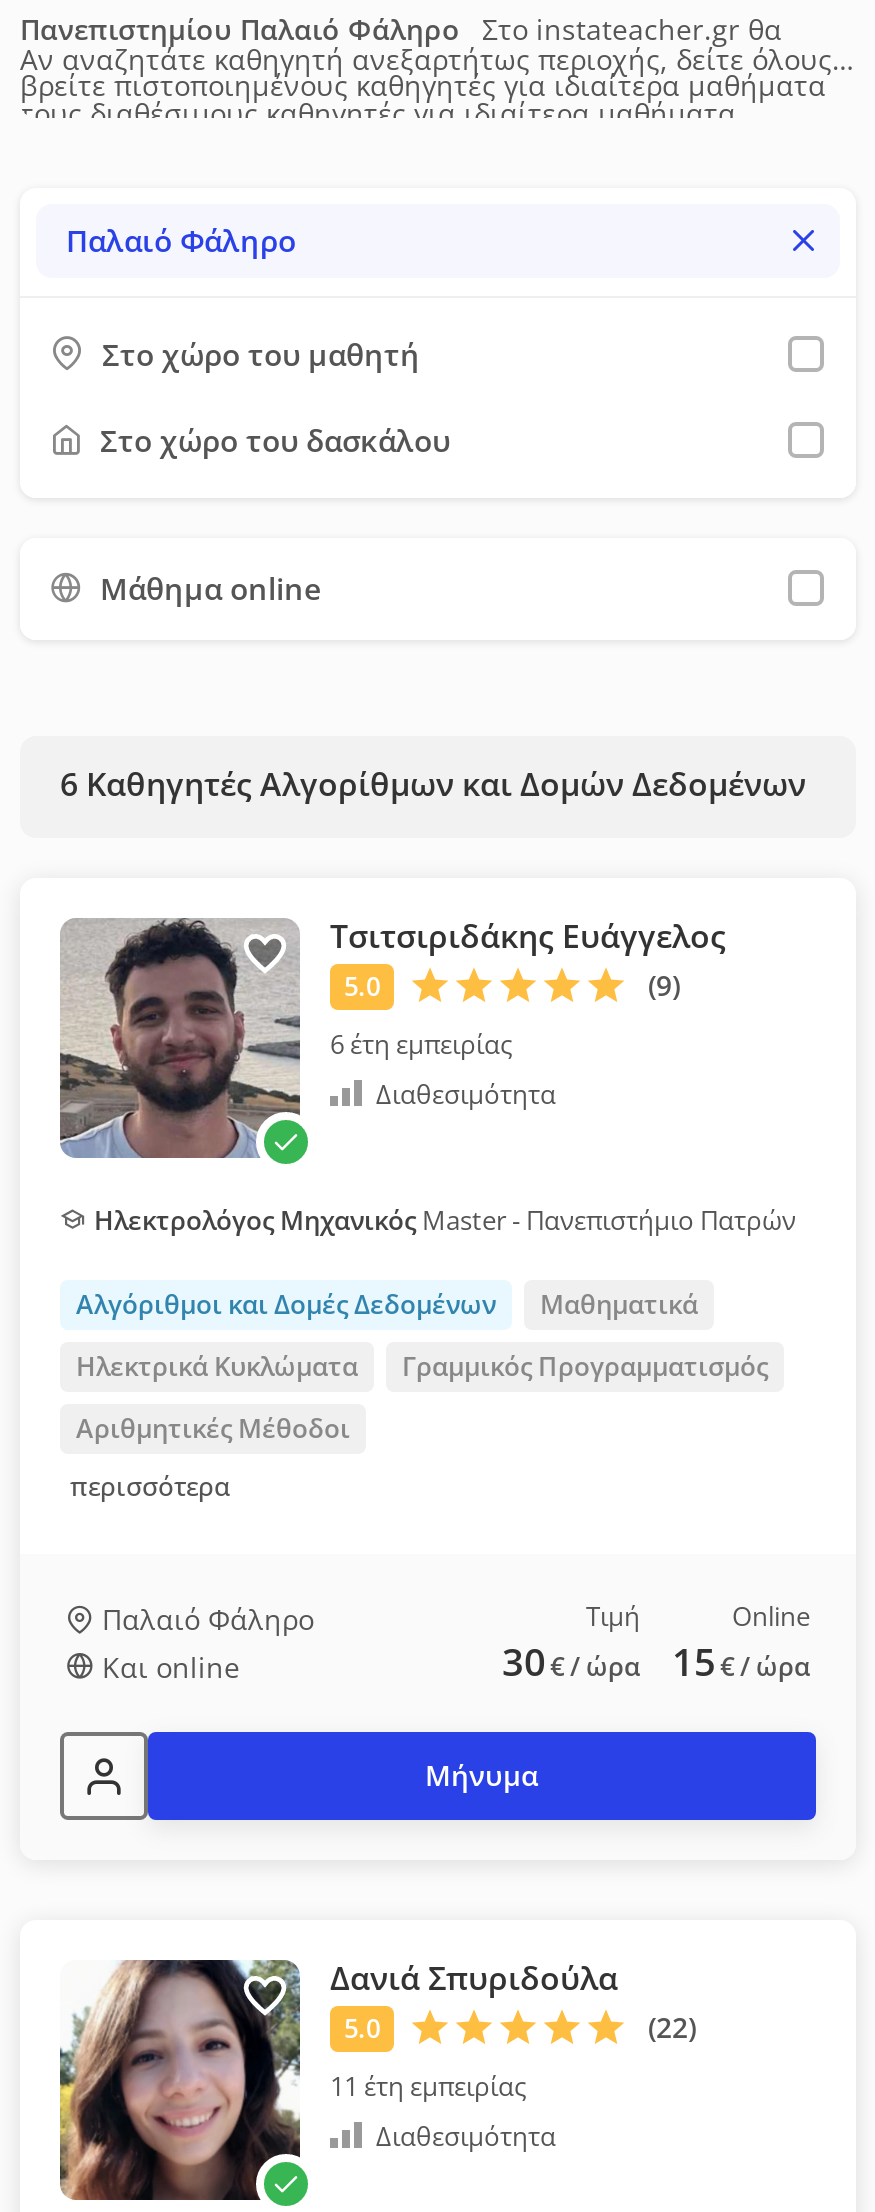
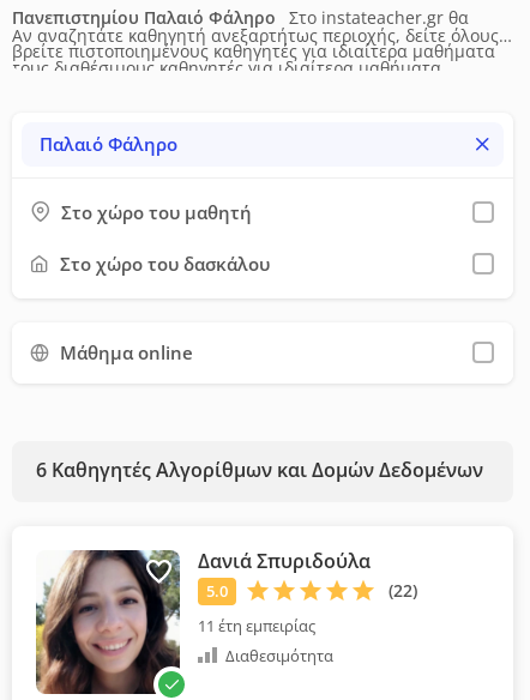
- [image]
- Τσιτσιριδάκης Ευάγγελος
- 6 έτη εμπειρίας
- Διαθεσιμότητα
- Ηλεκτρολόγος Μηχανικός Master - Πανεπιστήμιο Πατρών
- Αλγόριθμοι και Δομές Δεδομένων
- Μαθηματικά
- Ηλεκτρικά Κυκλώματα
- Γραμμικός Προγραμματισμός
- Αριθμητικές Μέθοδοι
- περισσότερα
- Παλαιό Φάληρο
- Και online

- Online
- 15 € / ώρα
- Μήνυμα

- Τιμή
- 30 € / ώρα
